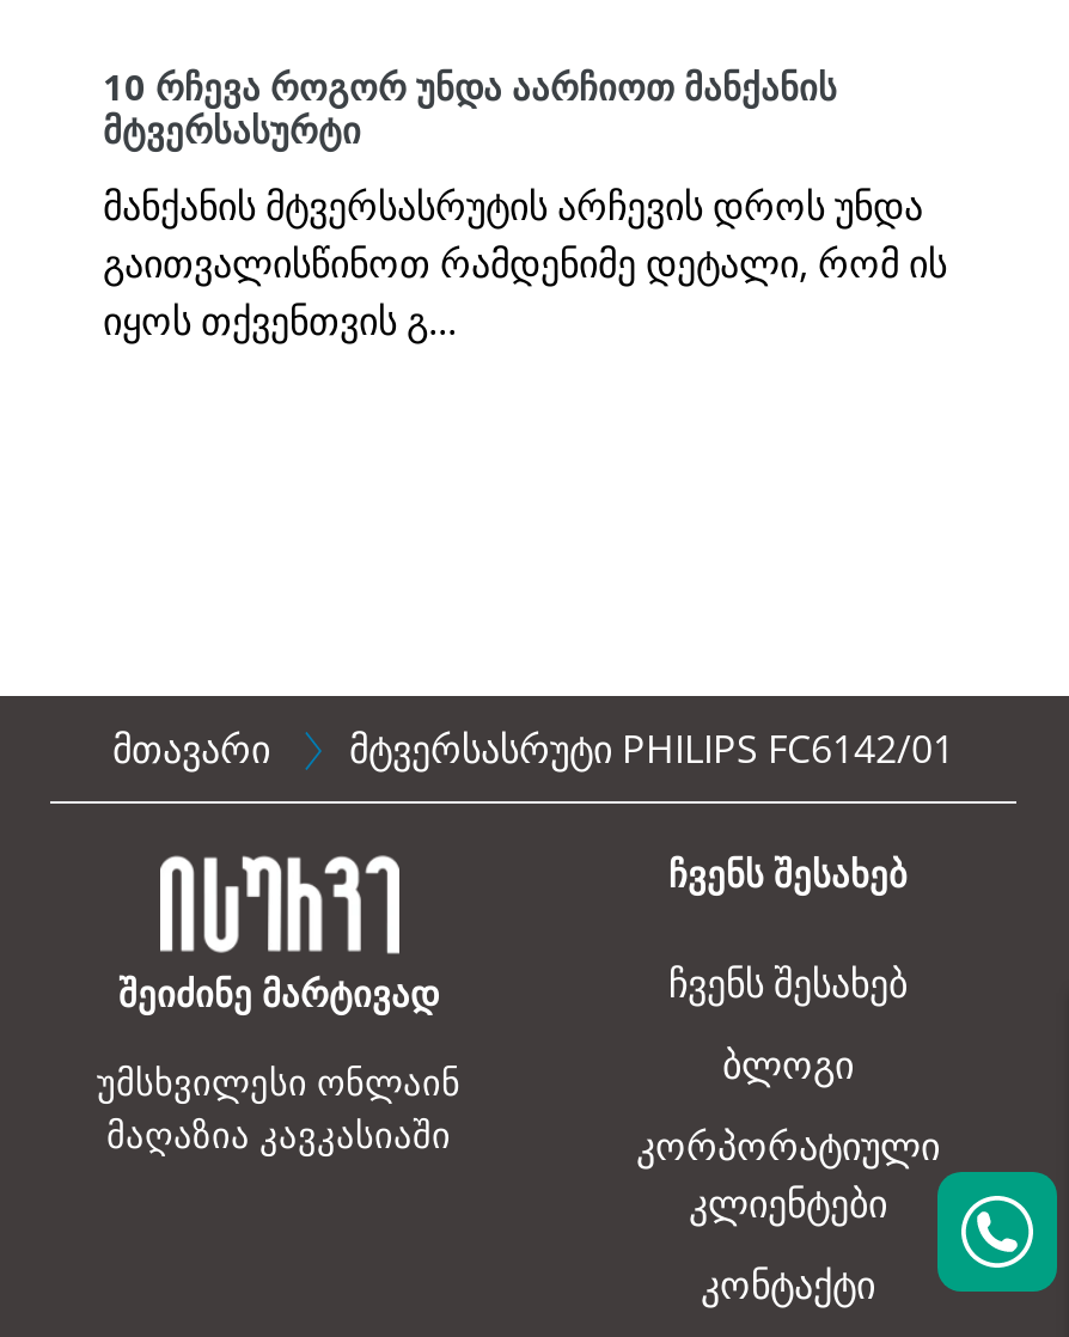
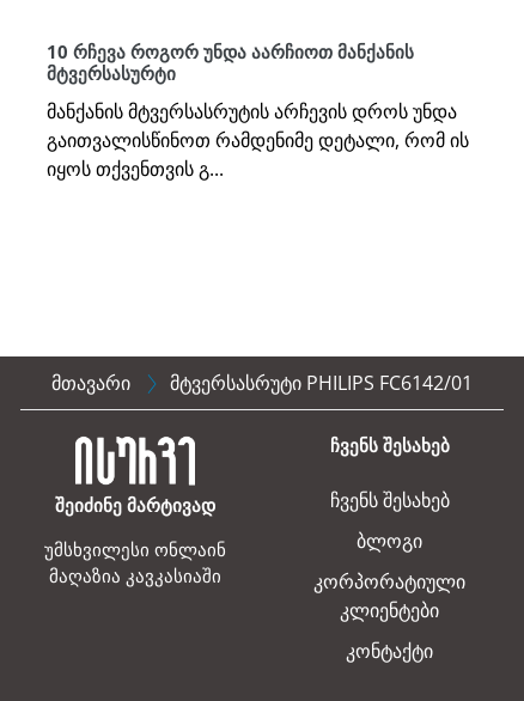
- [image]
